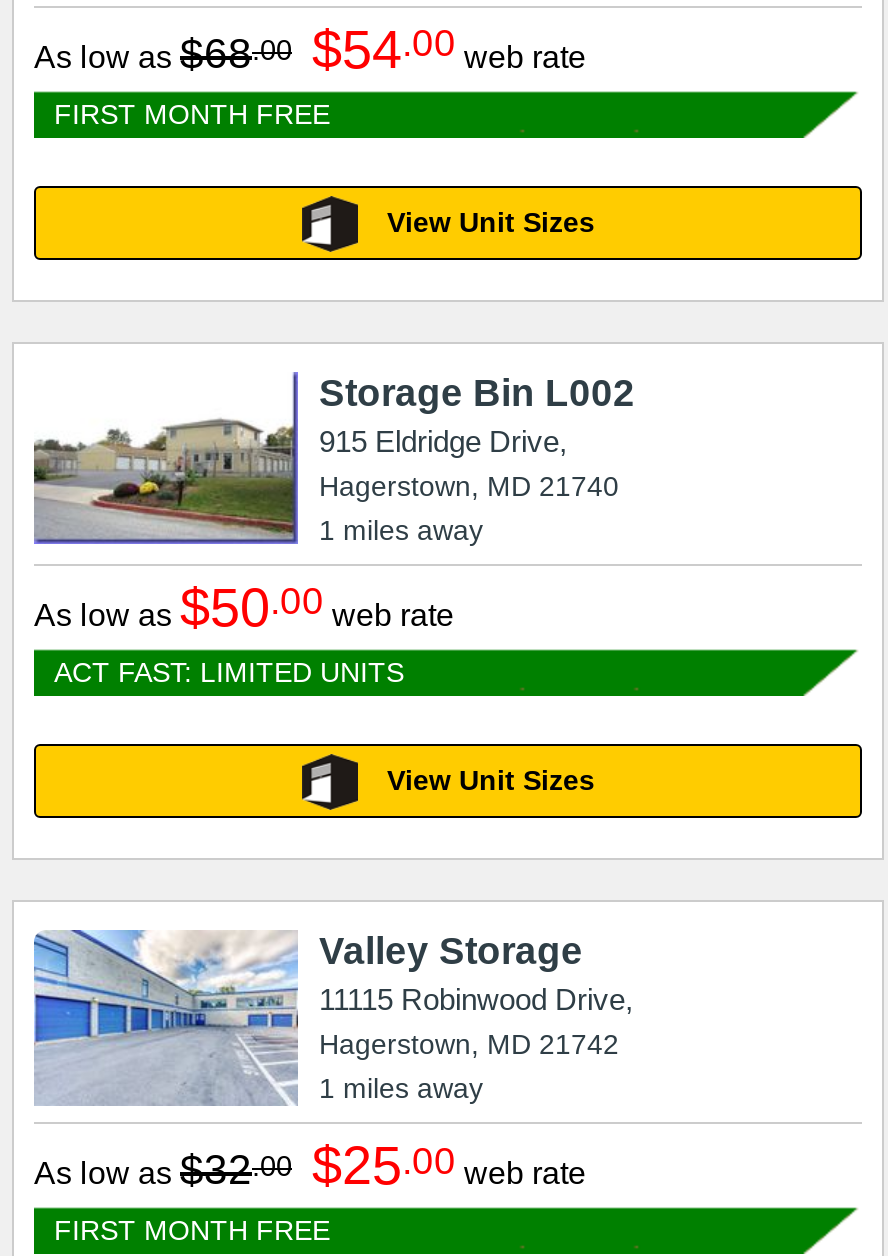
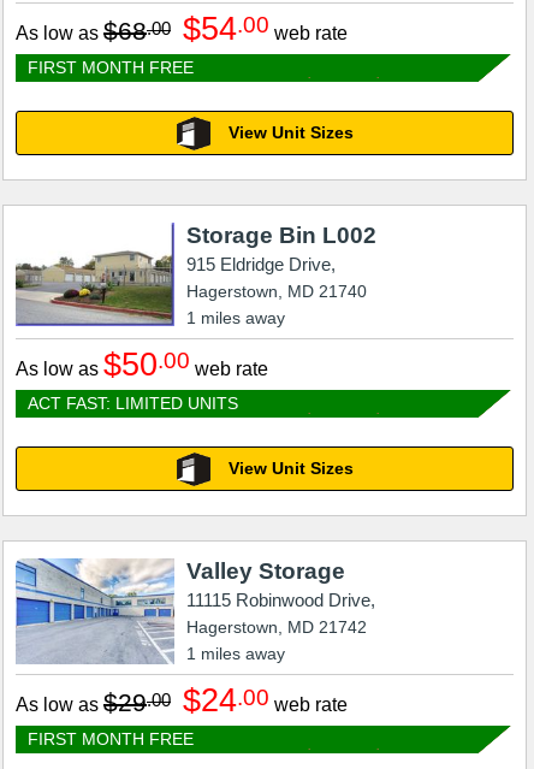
- As low as$32.00 $25.00web rate
+ As low as$29.00 $24.00web rate
